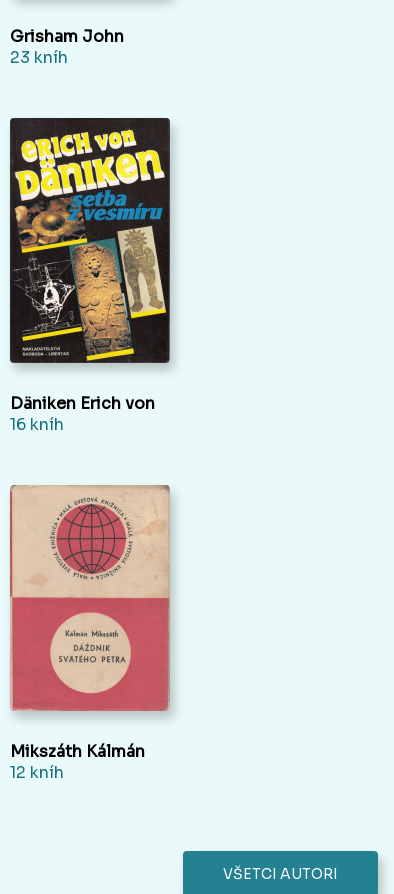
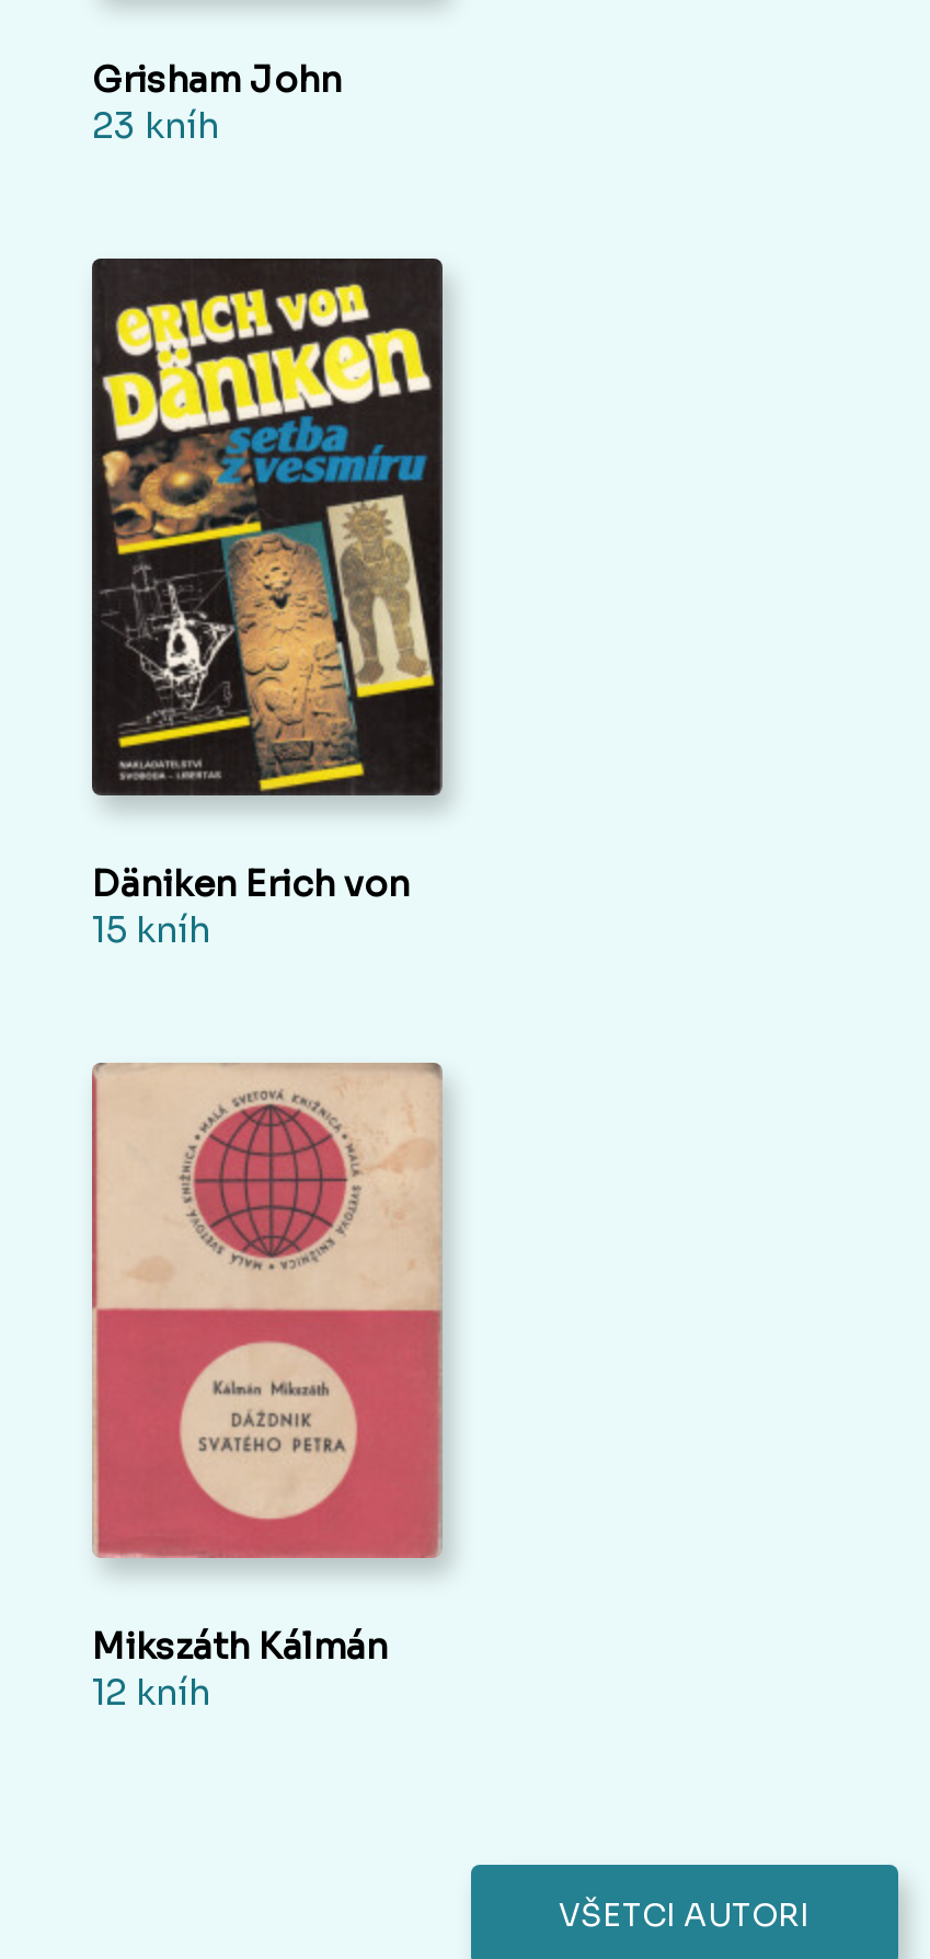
- 16 kníh
+ 15 kníh
